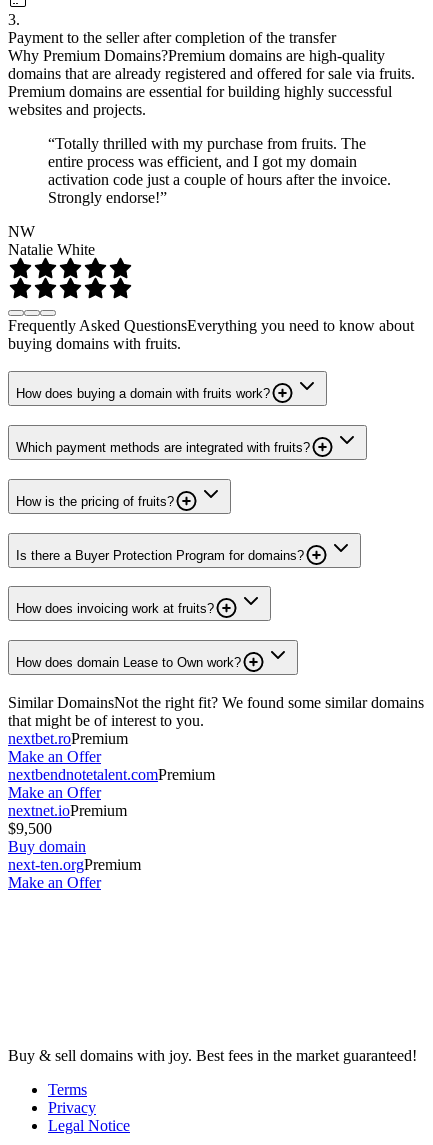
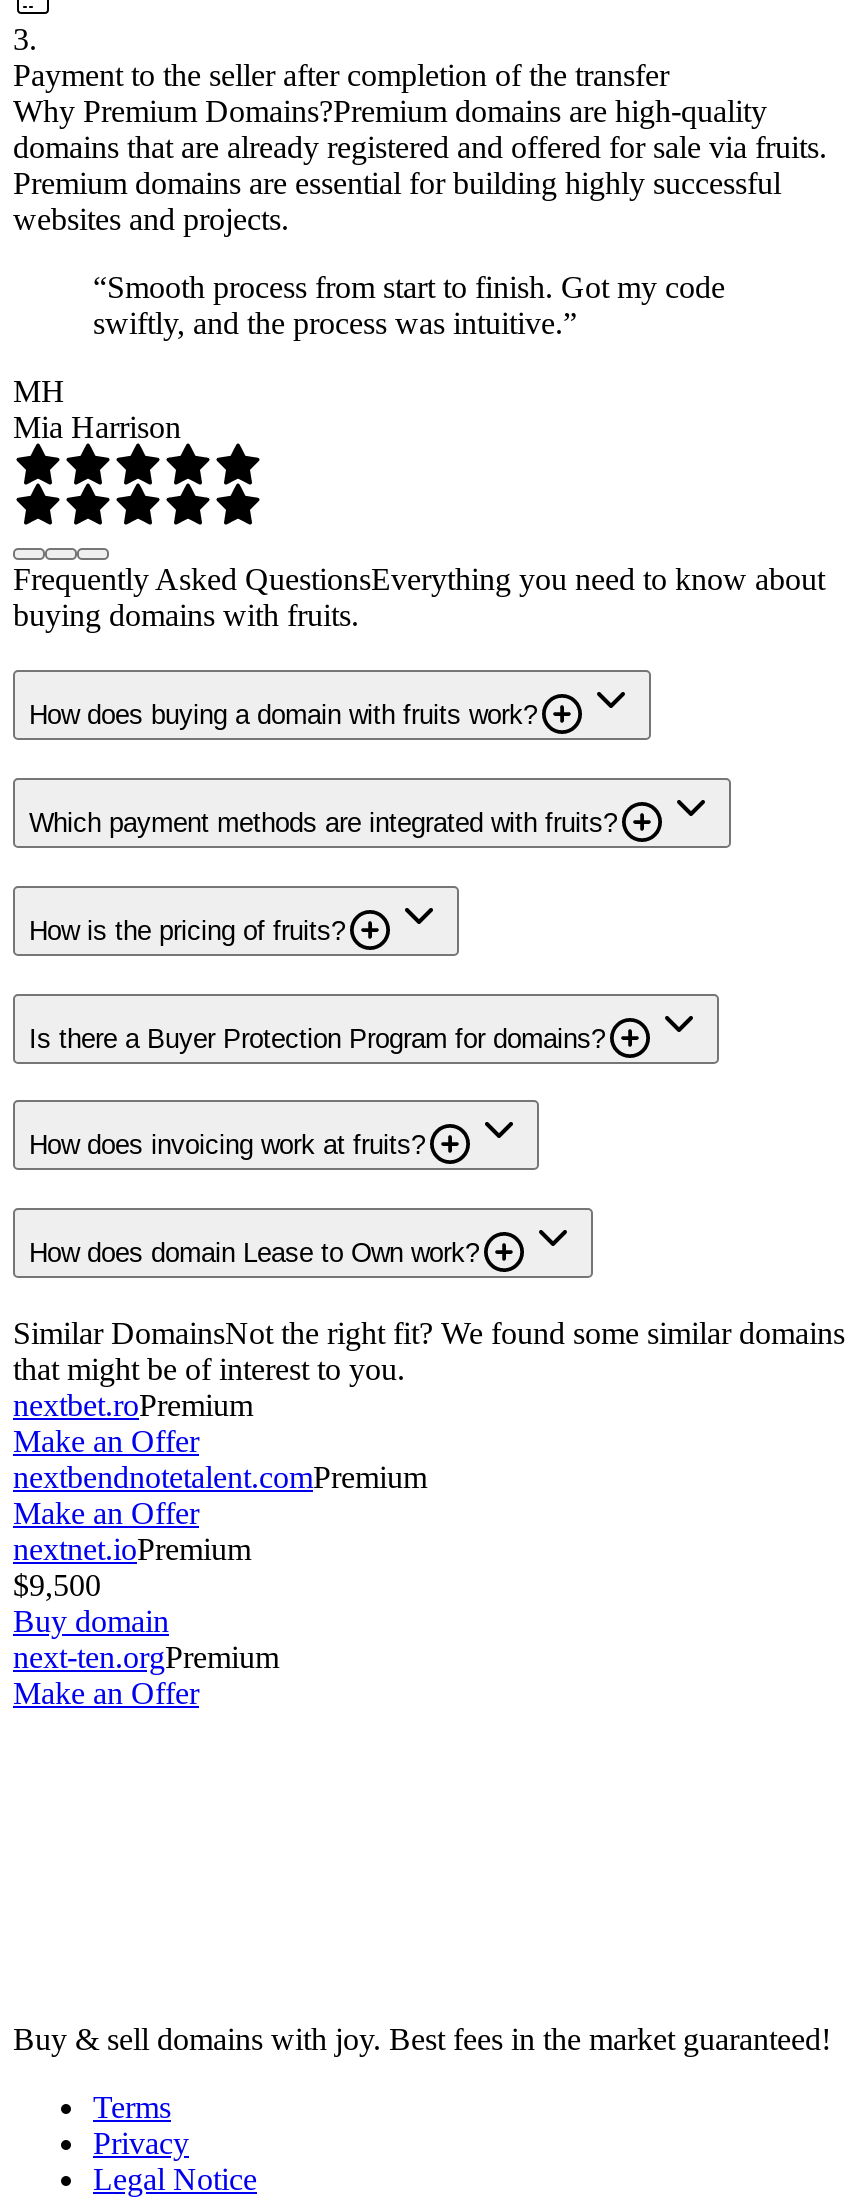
- “Totally thrilled with my purchase from fruits. The
- entire process was efficient, and I got my domain
- activation code just a couple of hours after the invoice.
- Strongly endorse!”
+ “Smooth process from start to finish. Got my code
+ swiftly, and the process was intuitive.”

- NW
- Natalie White
+ MH
+ Mia Harrison
